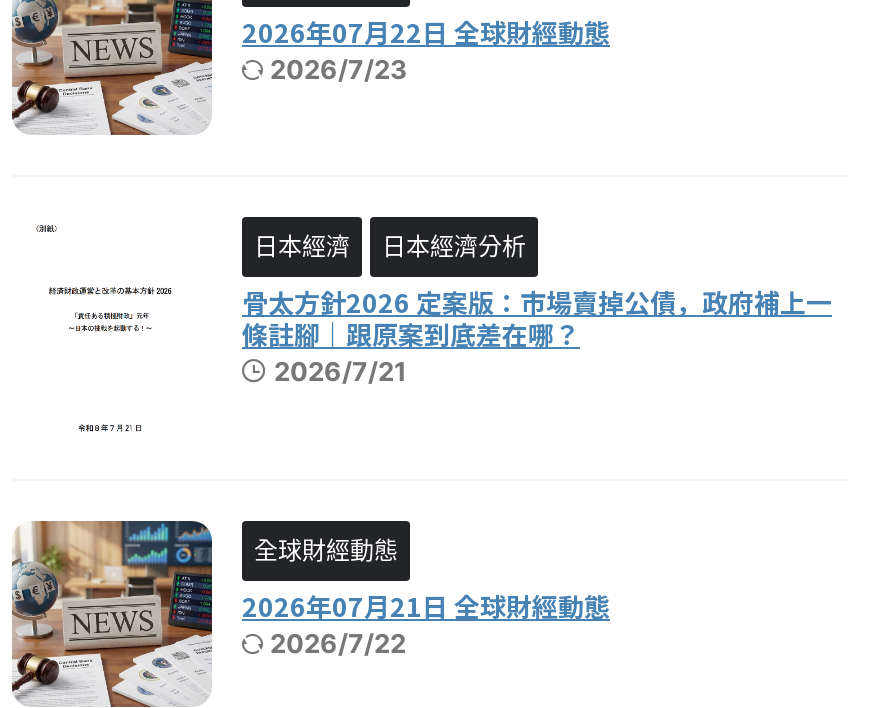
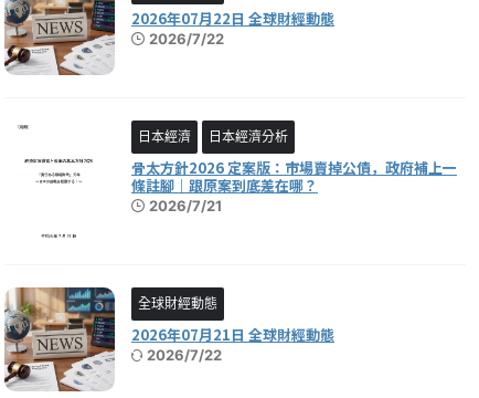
- 2026/7/23
+ 2026/7/22
